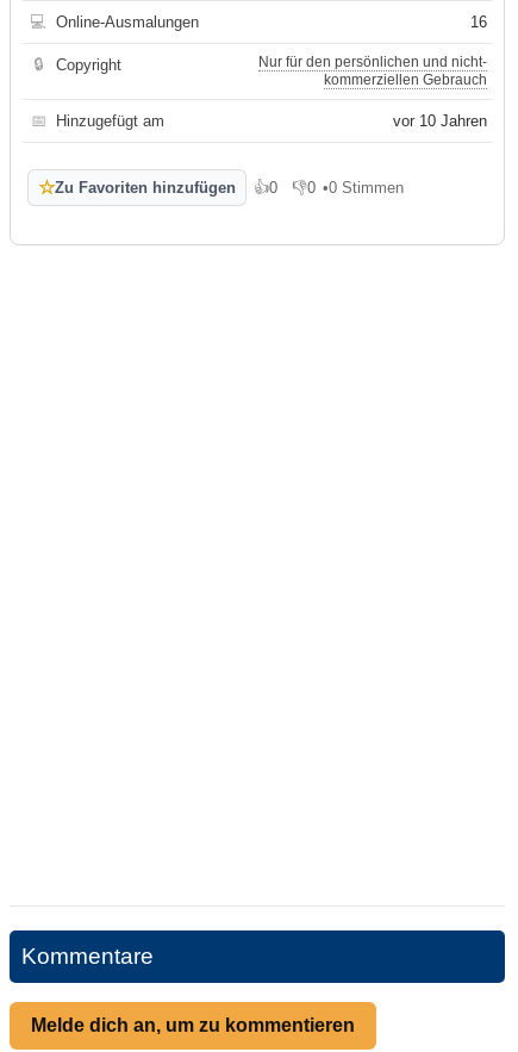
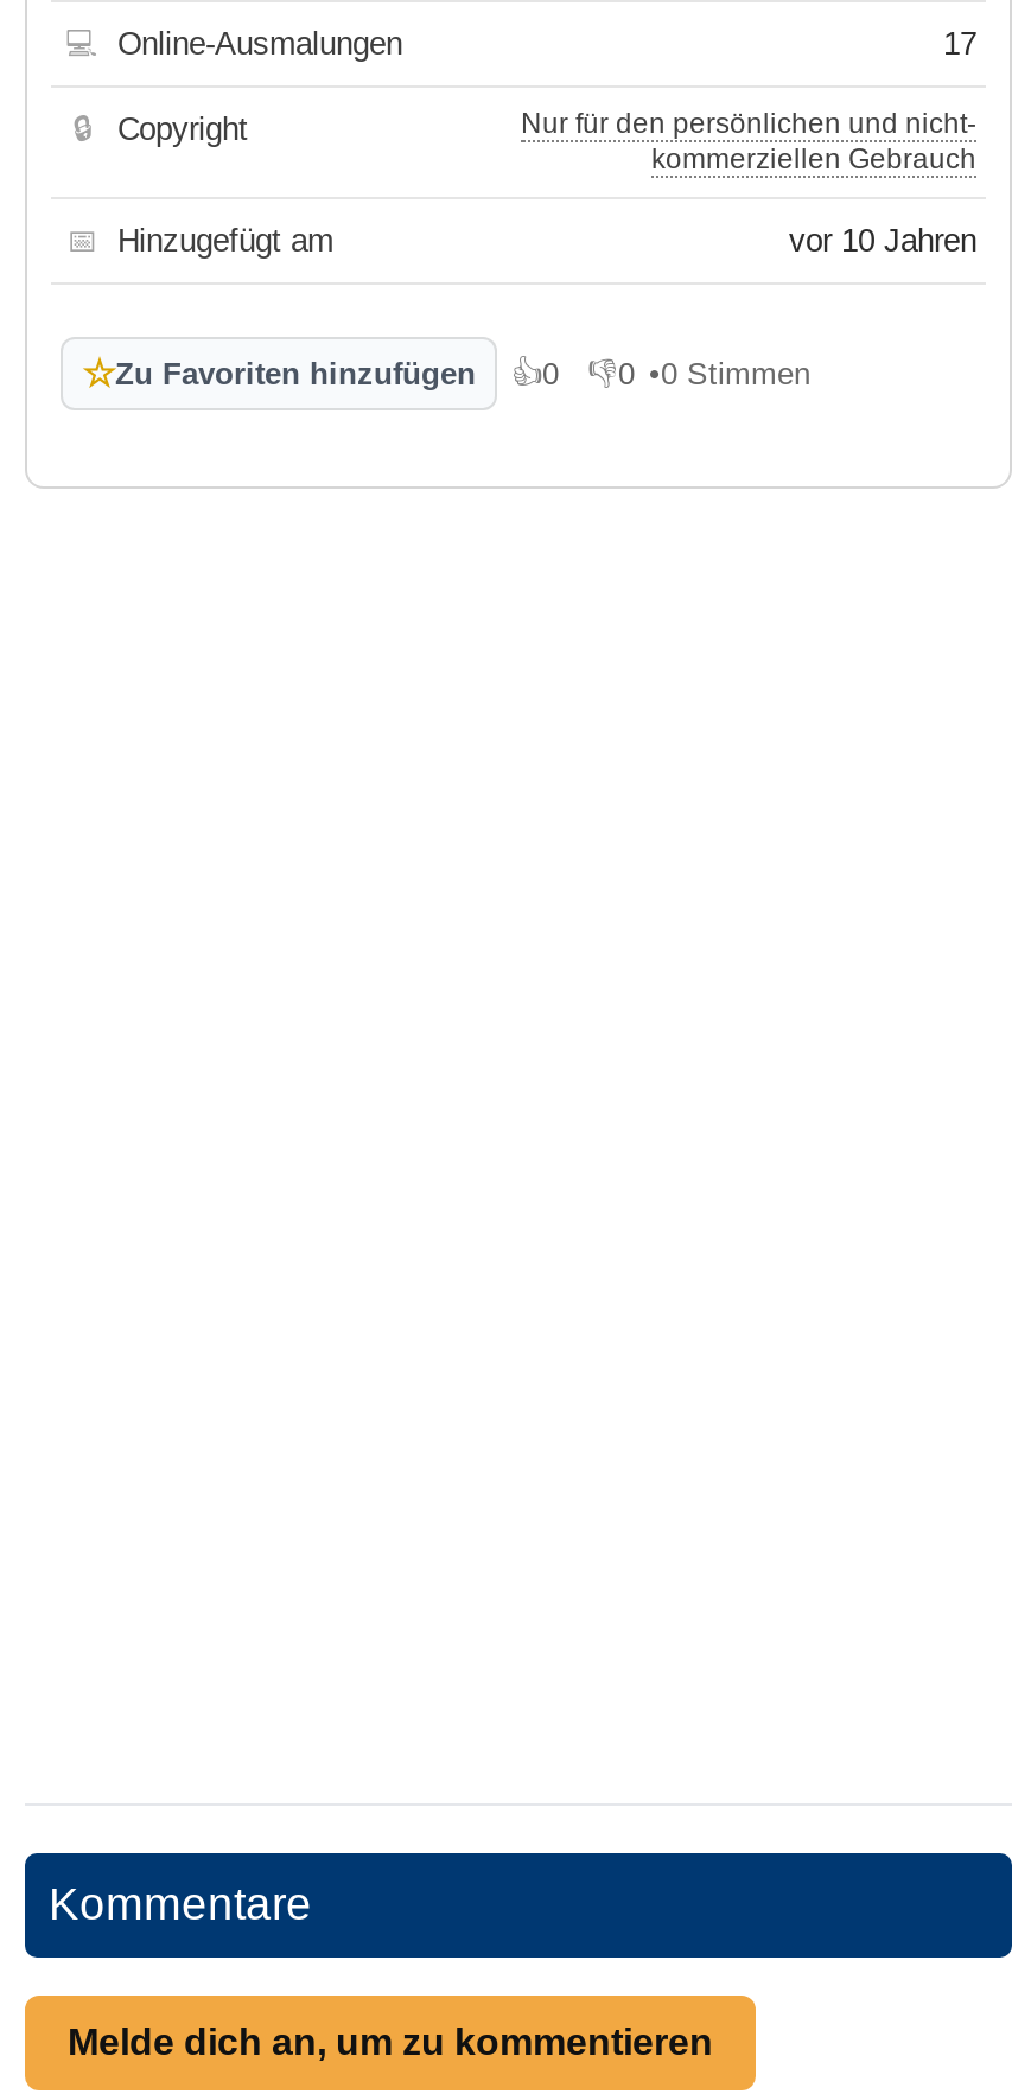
- 16
+ 17
